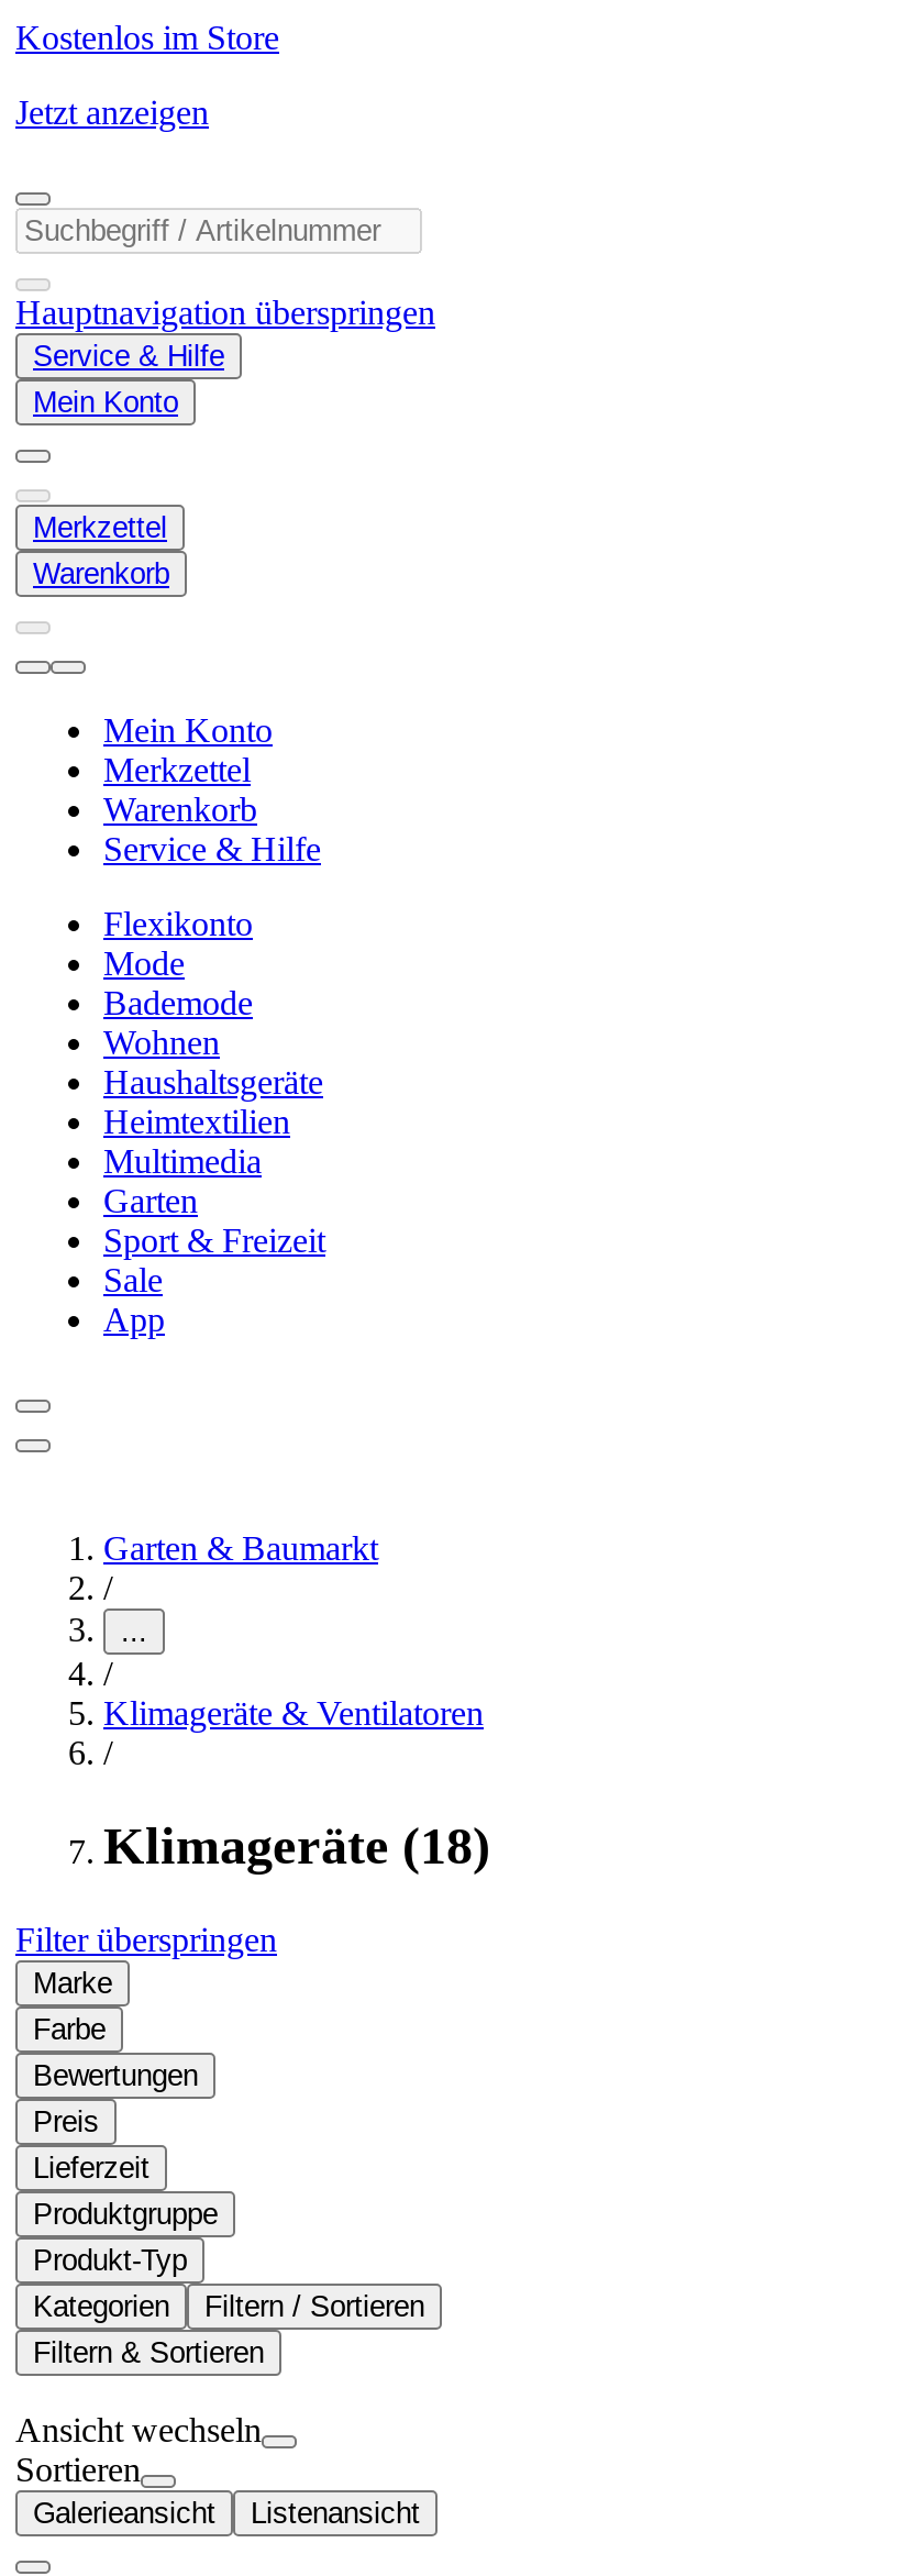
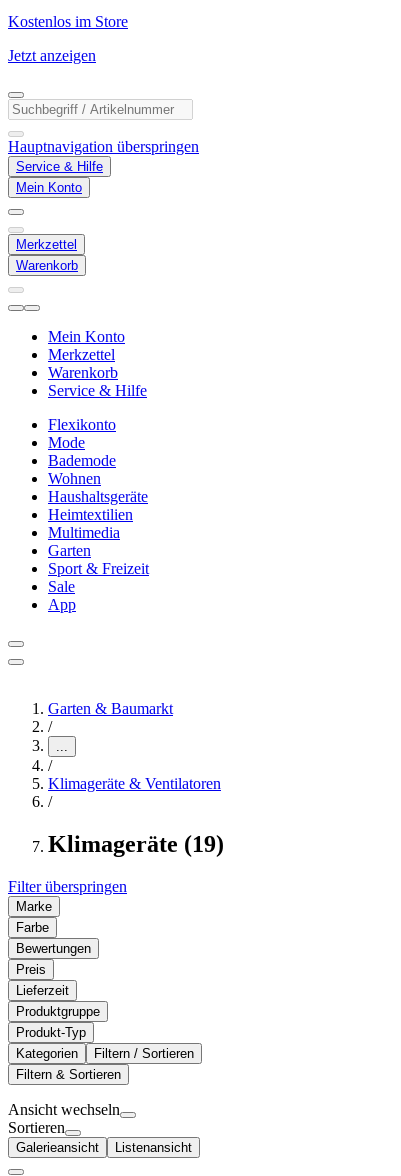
- Klimageräte (18)
+ Klimageräte (19)
